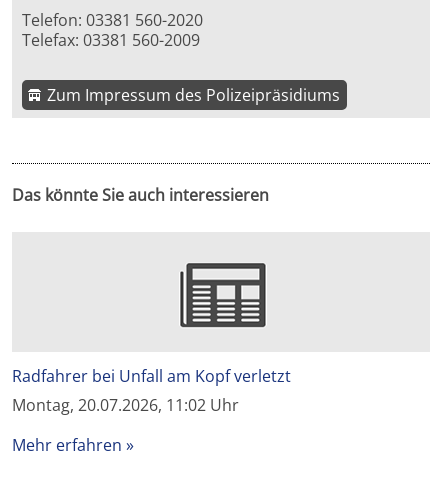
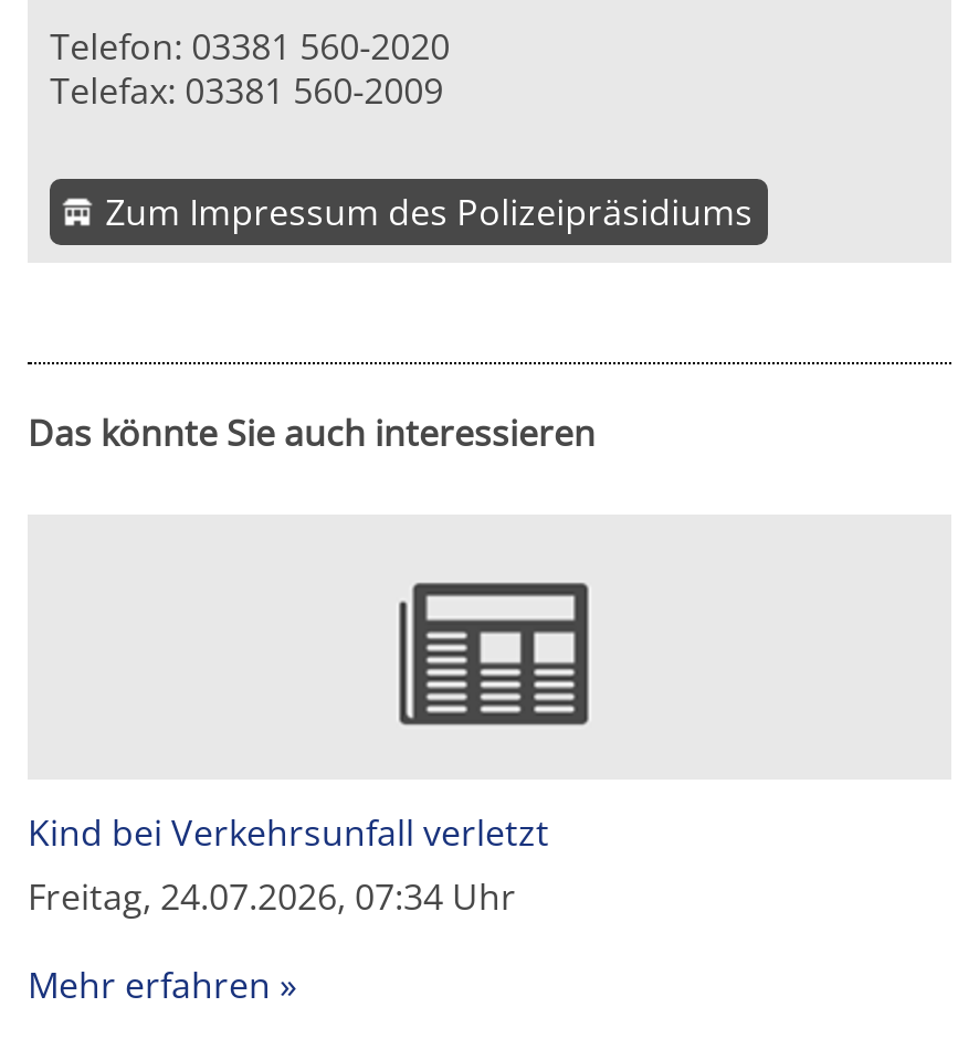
- Radfahrer bei Unfall am Kopf verletzt
- Montag, 20.07.2026, 11:02 Uhr
+ Kind bei Verkehrsunfall verletzt
+ Freitag, 24.07.2026, 07:34 Uhr
